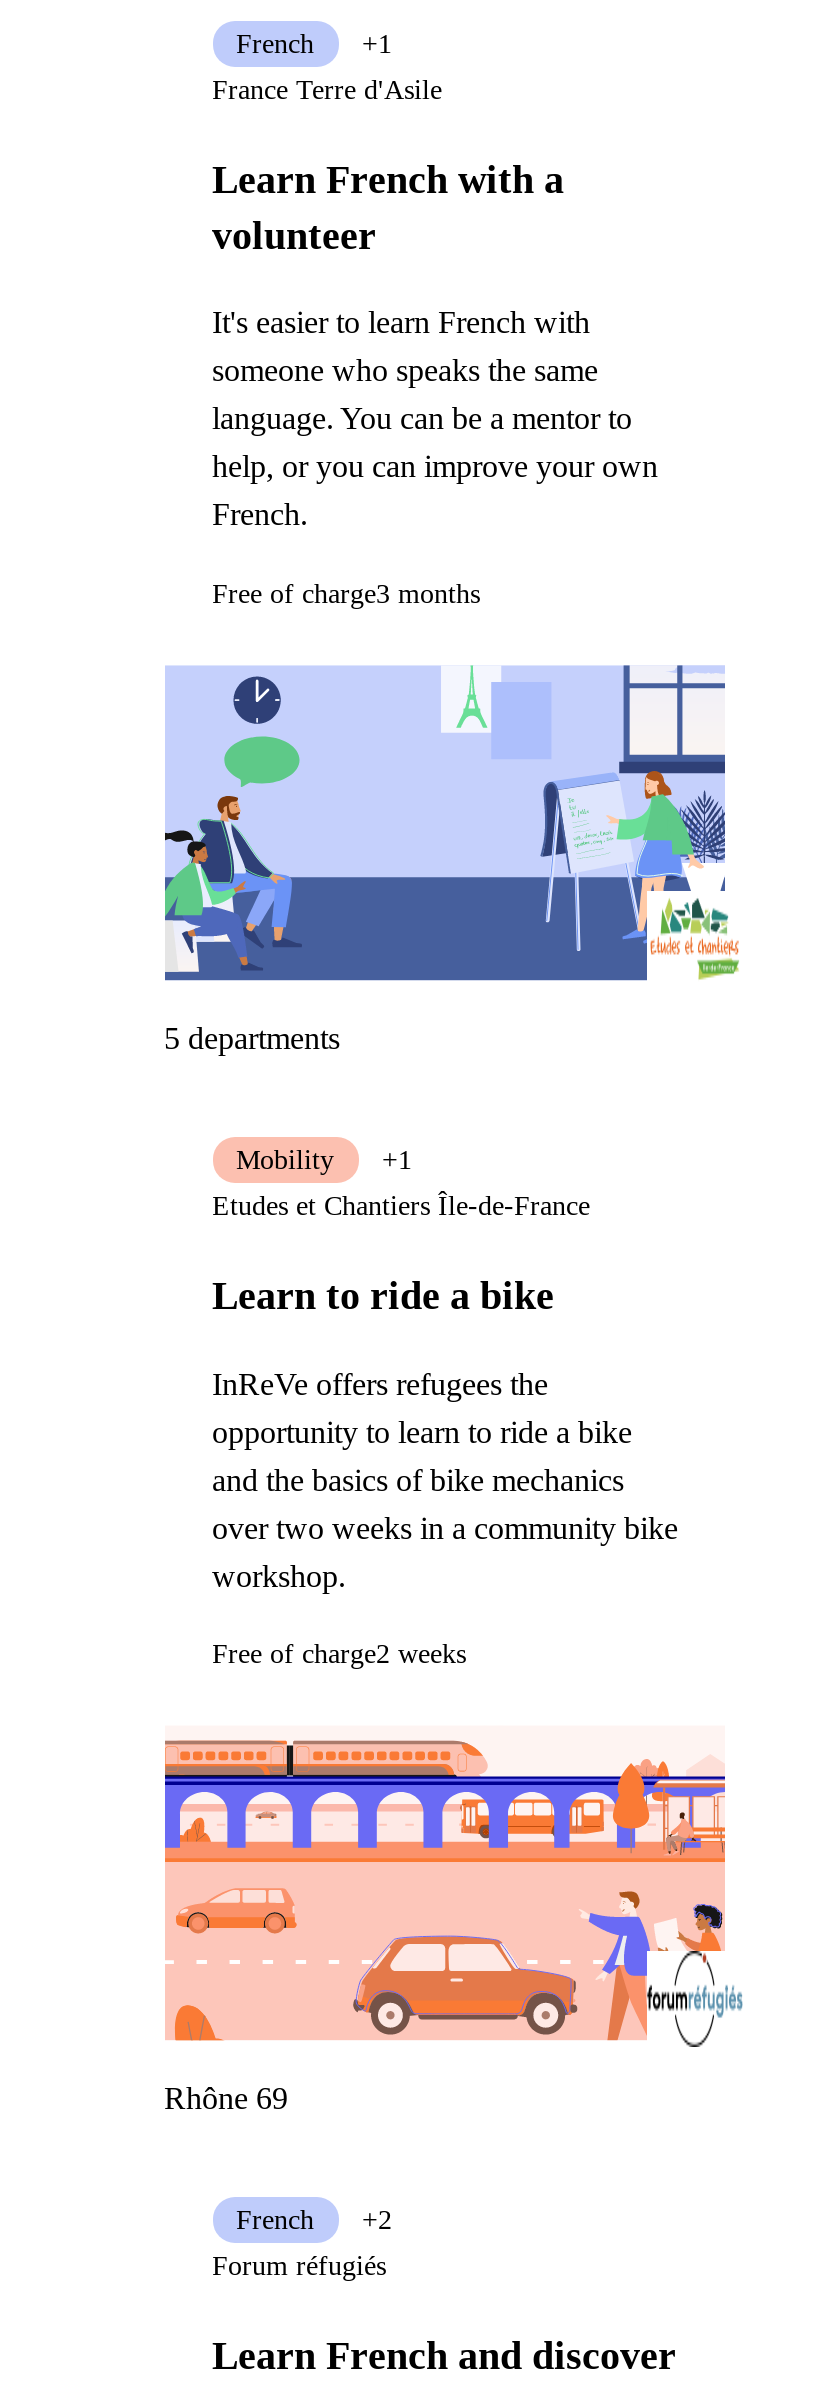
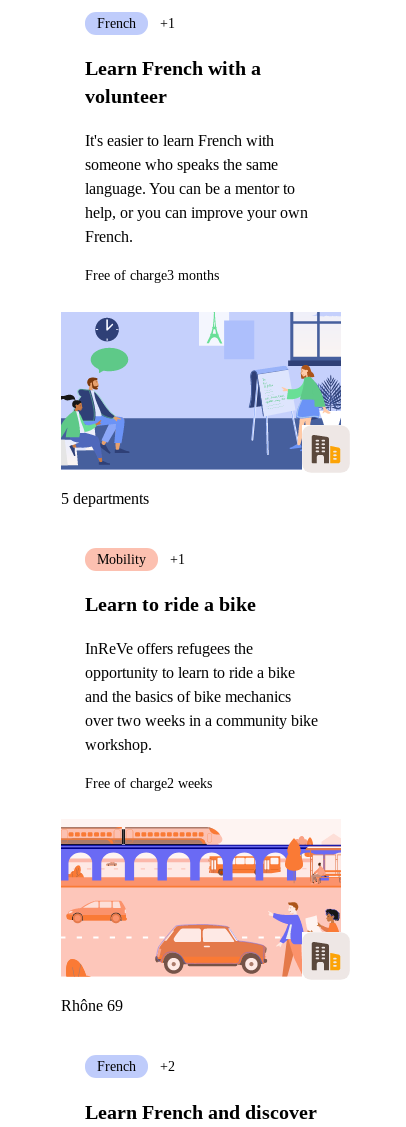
- France Terre d'Asile

- [image]
+ [image]

- Etudes et Chantiers Île-de-France

- [image]
+ [image]

- Forum réfugiés
